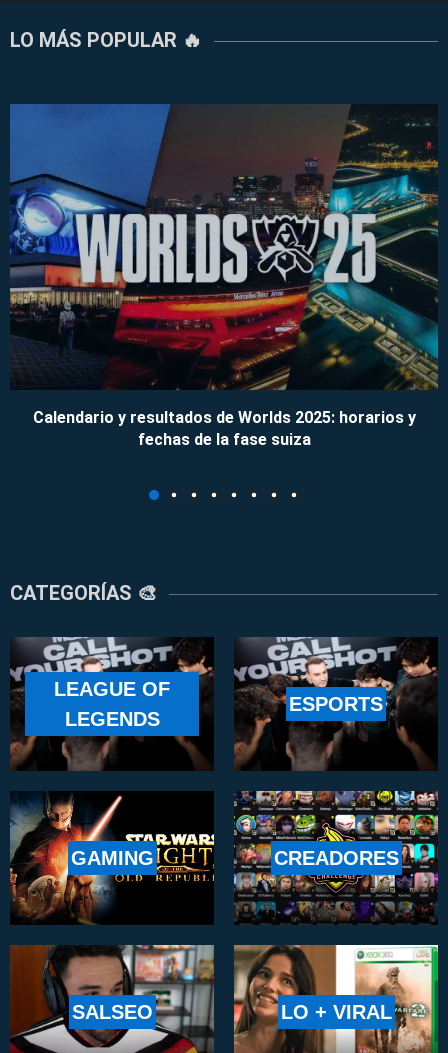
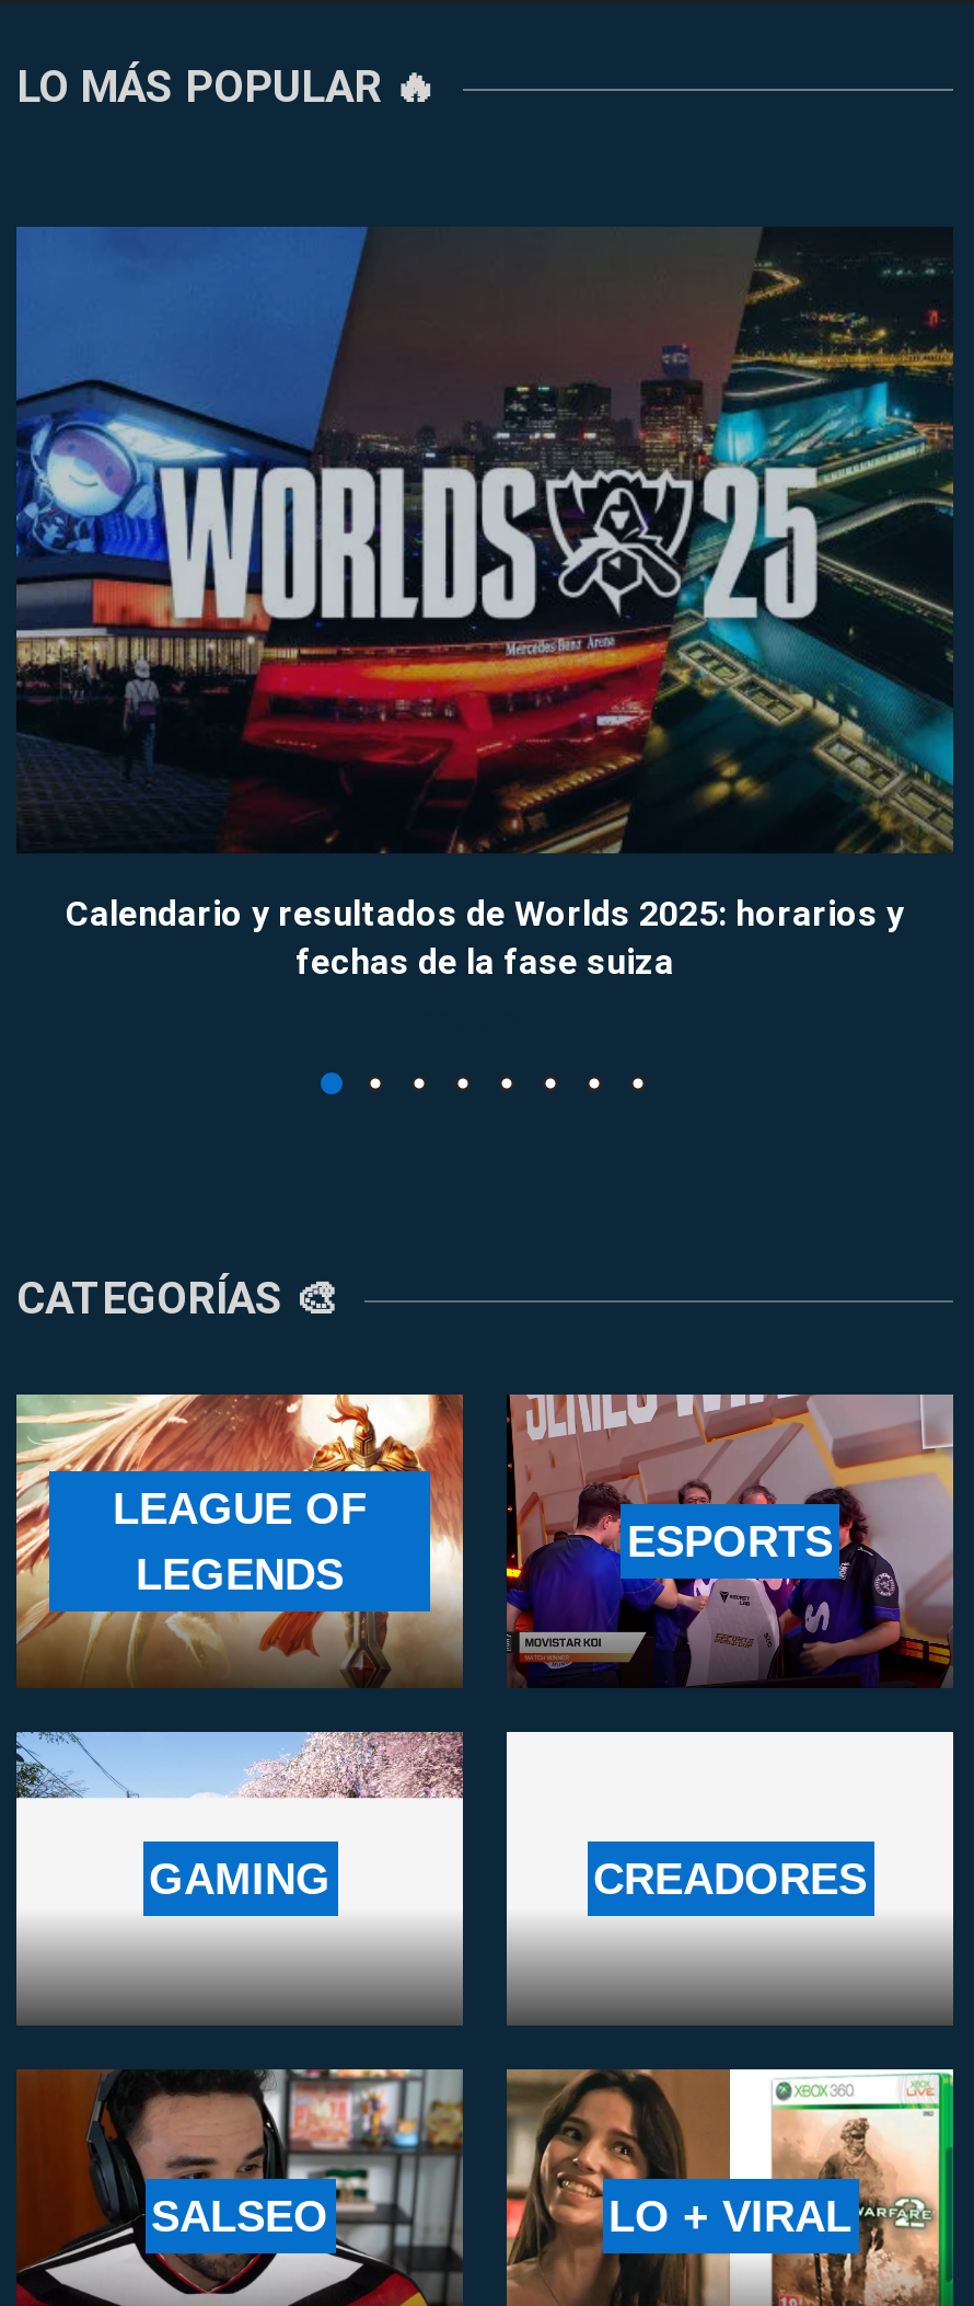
- [image]
+ [image]

- [image]
+ [image]

- [image]
+ [image]

- [image]
+ [image]
